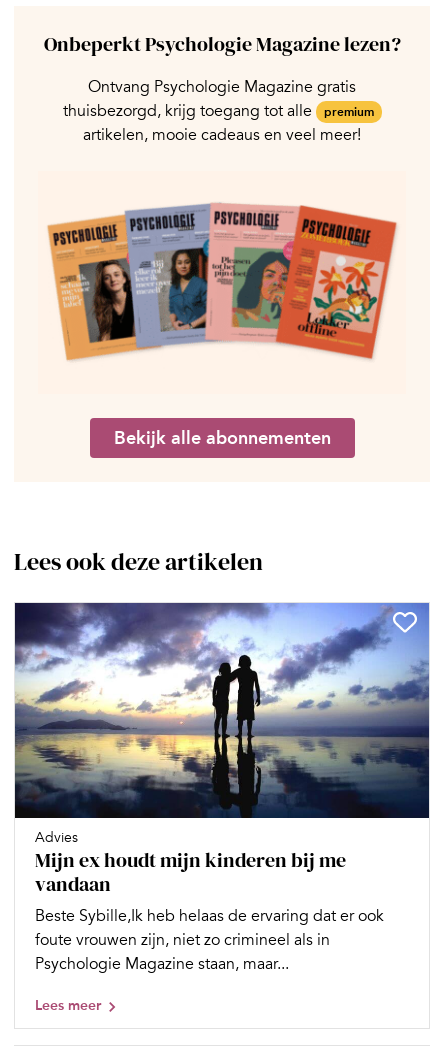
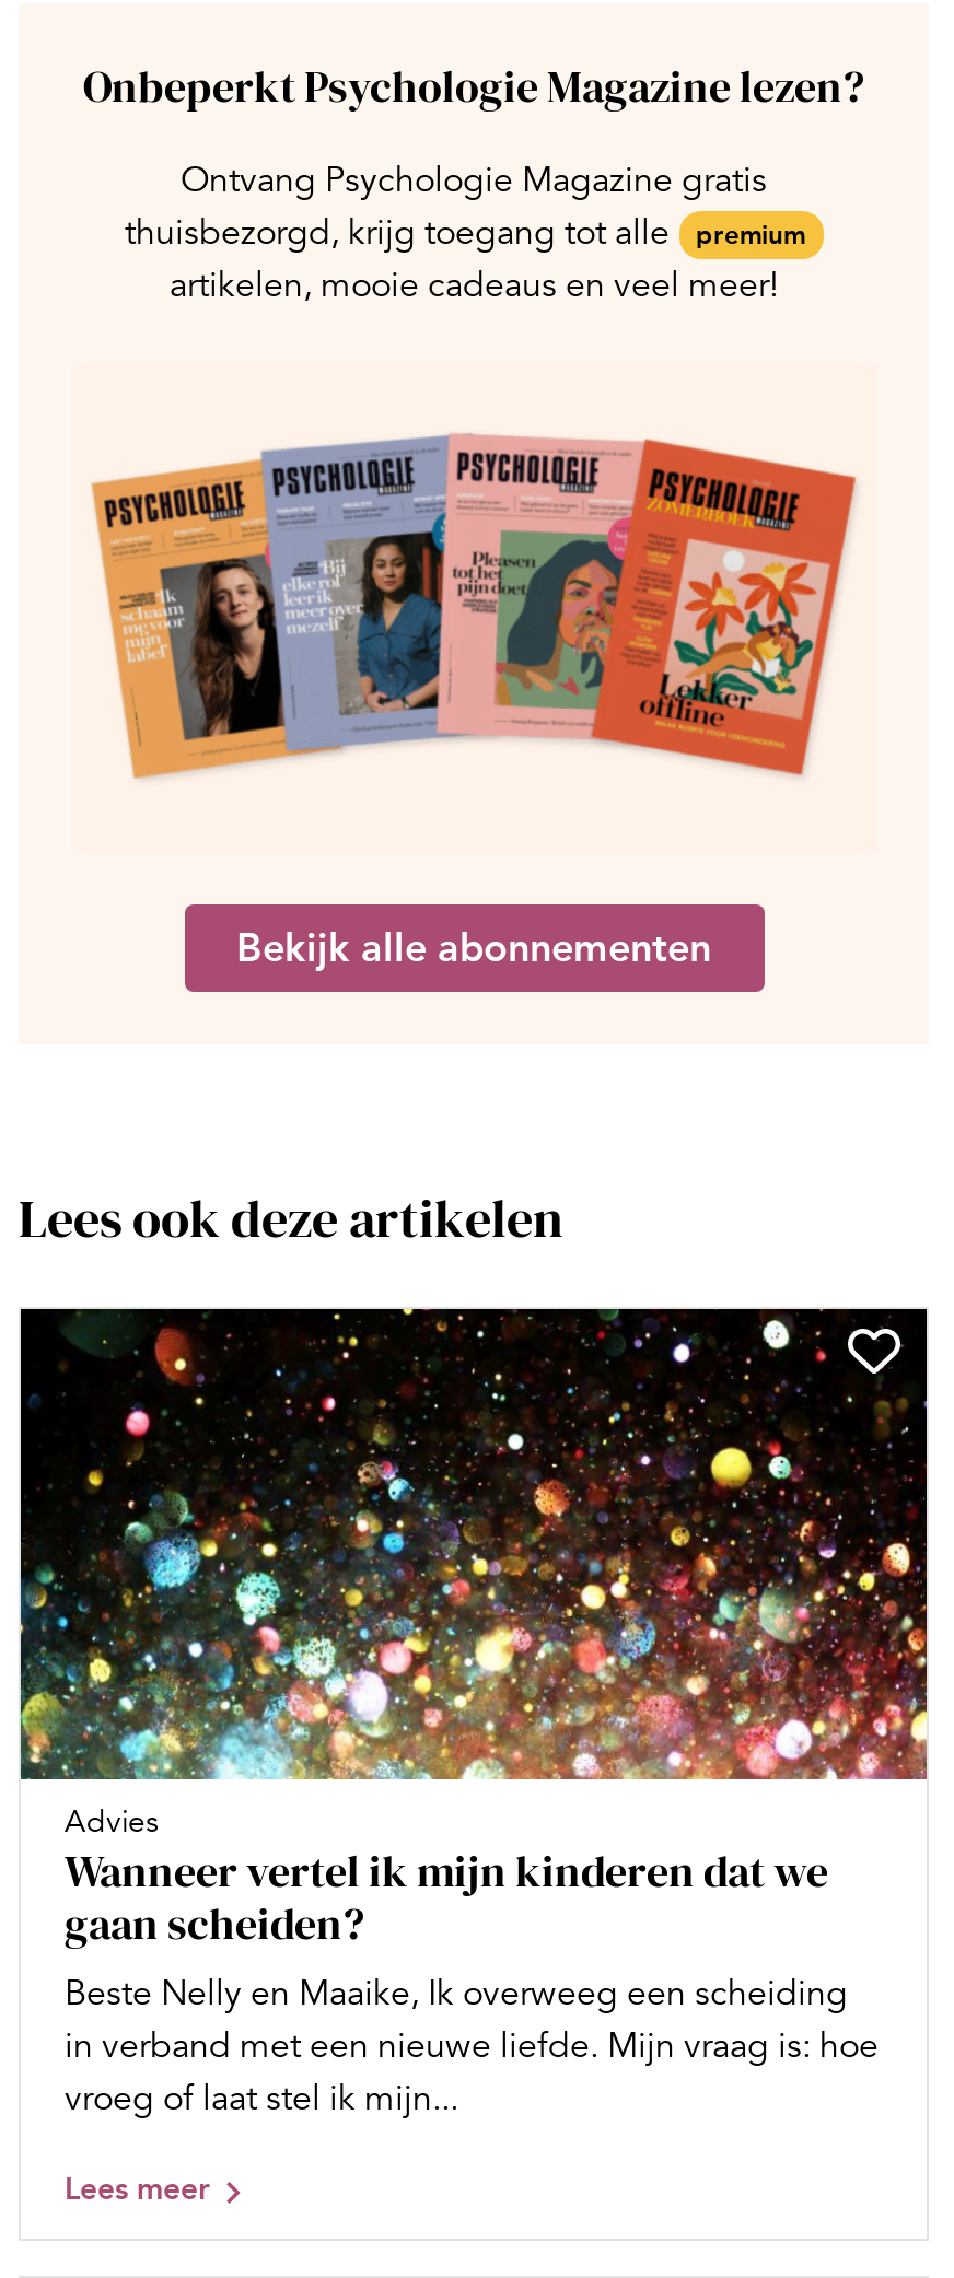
- [image]
- Mijn ex houdt mijn kinderen bij me
- vandaan
- Beste Sybille,Ik heb helaas de ervaring dat er ook
- foute vrouwen zijn, niet zo crimineel als in
- Psychologie Magazine staan, maar...
+ [image]
+ Wanneer vertel ik mijn kinderen dat we
+ gaan scheiden?
+ Beste Nelly en Maaike, Ik overweeg een scheiding
+ in verband met een nieuwe liefde. Mijn vraag is: hoe
+ vroeg of laat stel ik mijn...
